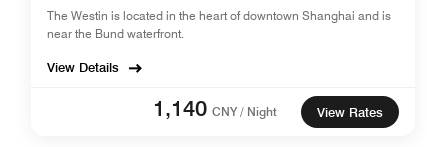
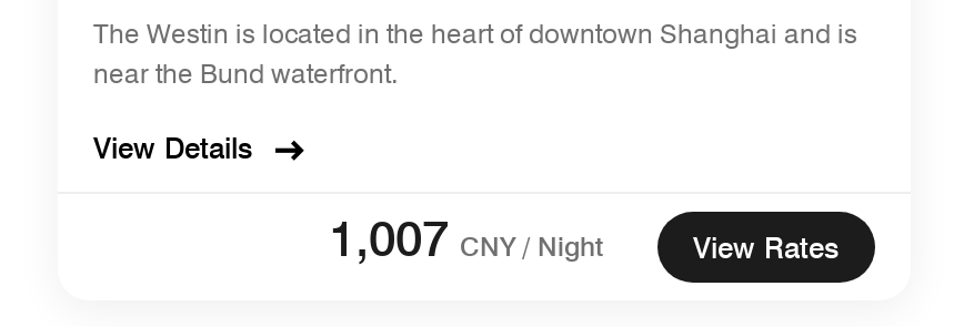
- 1,140 CNY / Night
+ 1,007 CNY / Night
